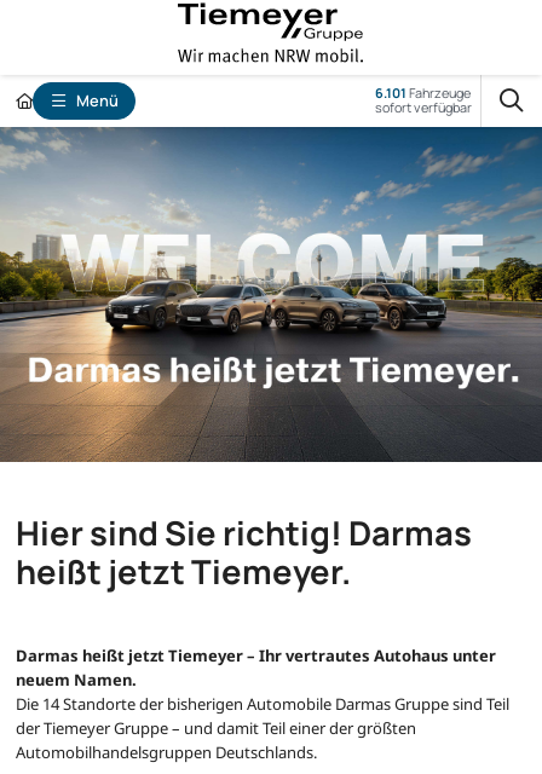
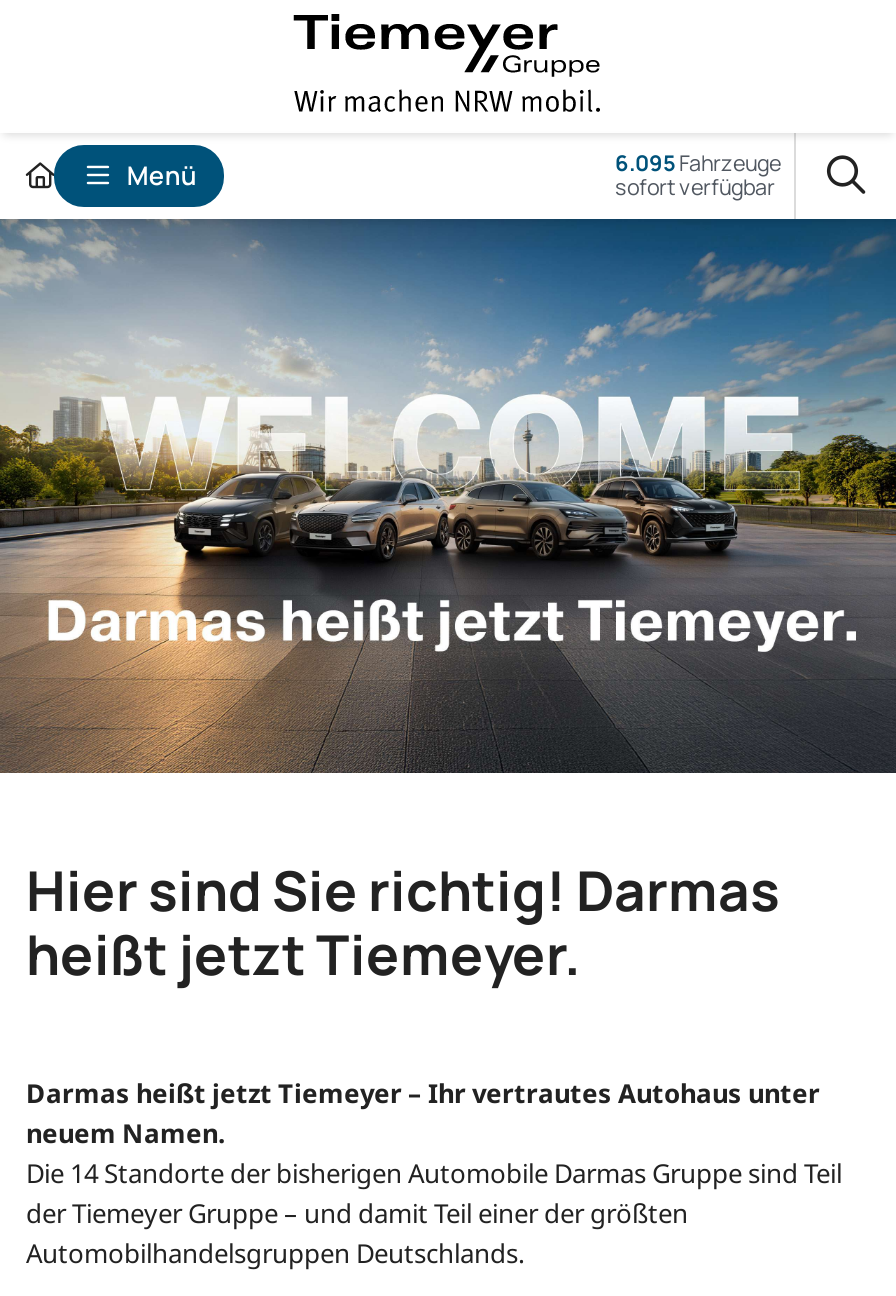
- 6.101Fahrzeuge
+ 6.095Fahrzeuge
